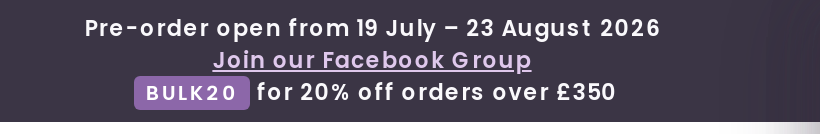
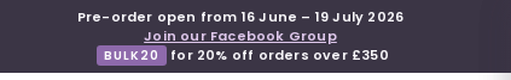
- Pre-order open from 19 July – 23 August 2026
+ Pre-order open from 16 June – 19 July 2026
